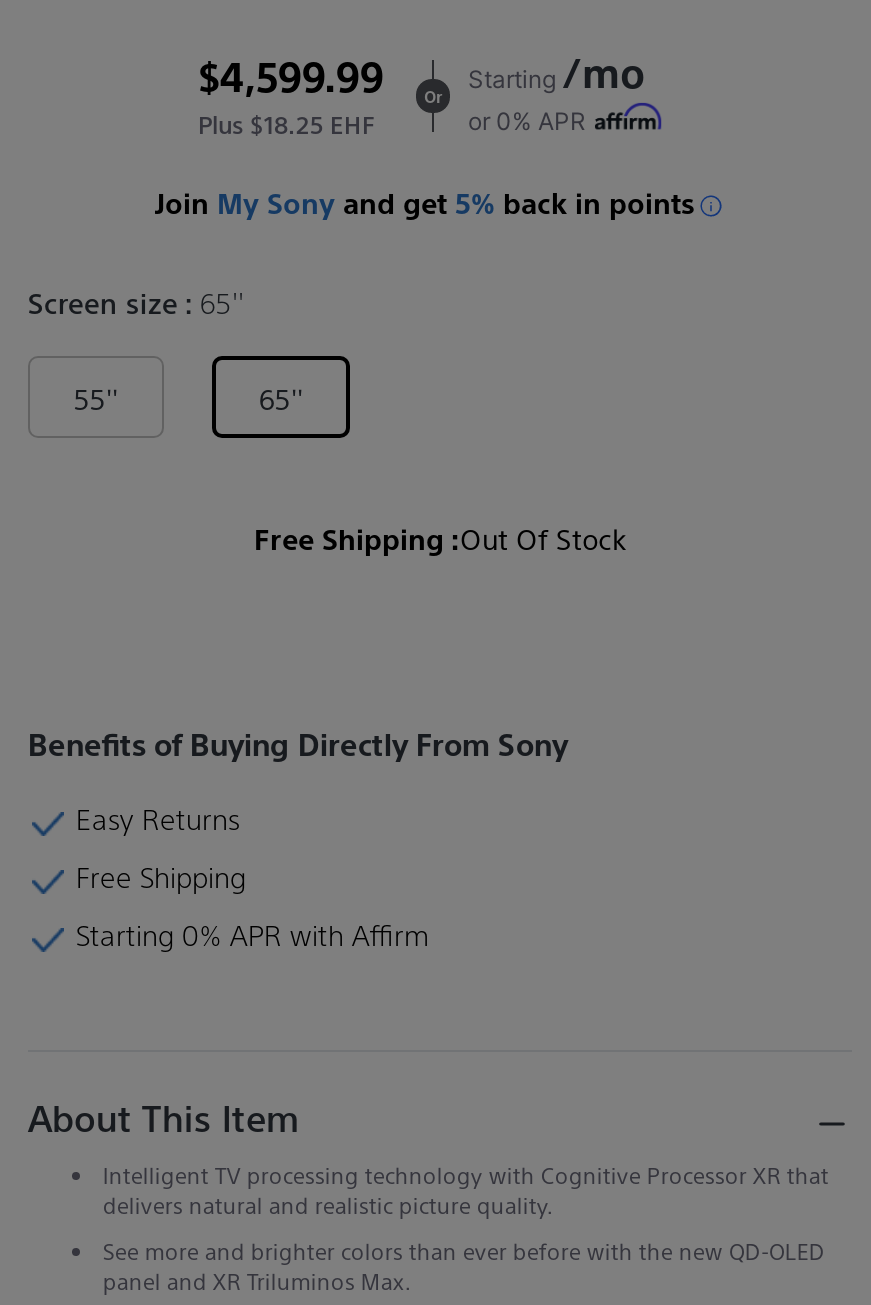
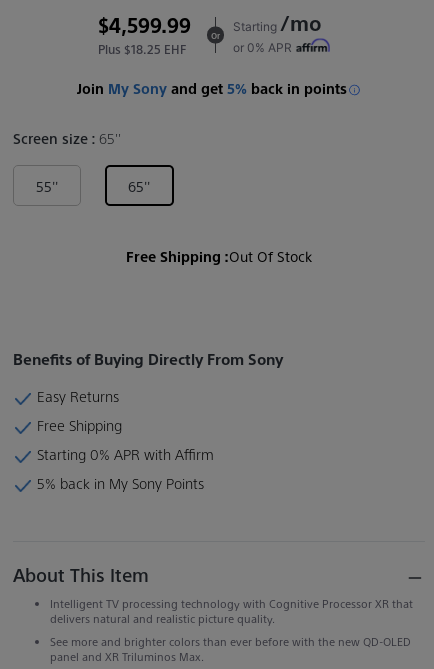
+ 5% back in My Sony Points
